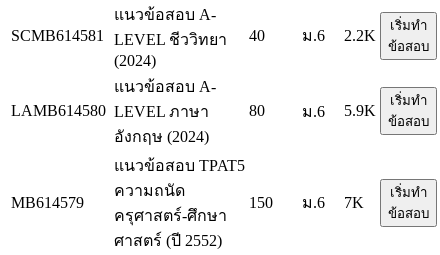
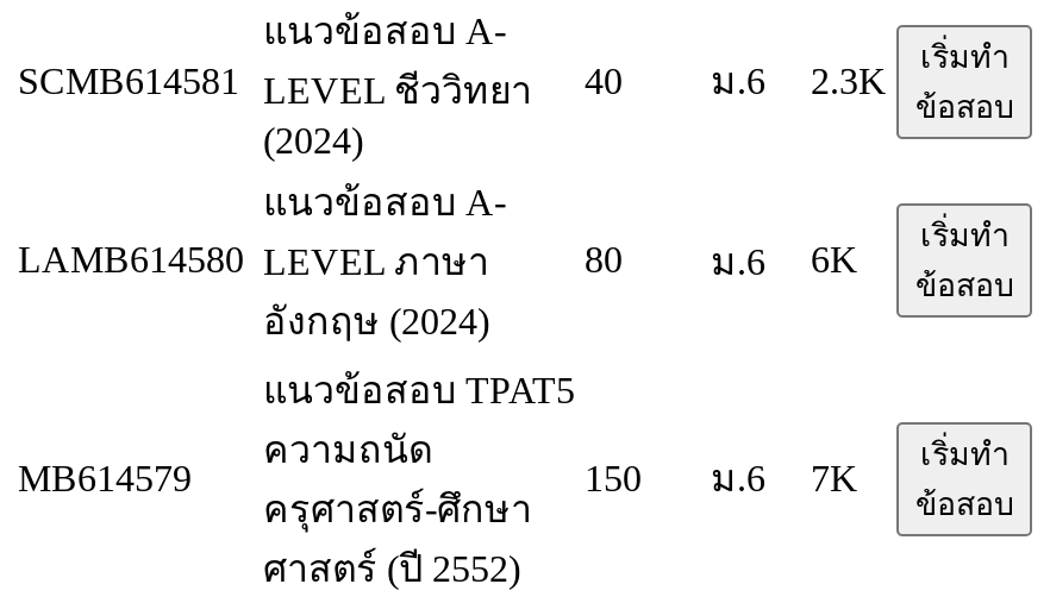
- ม.6 2.2K
+ ม.6 2.3K

- ม.6 5.9K
+ ม.6 6K
